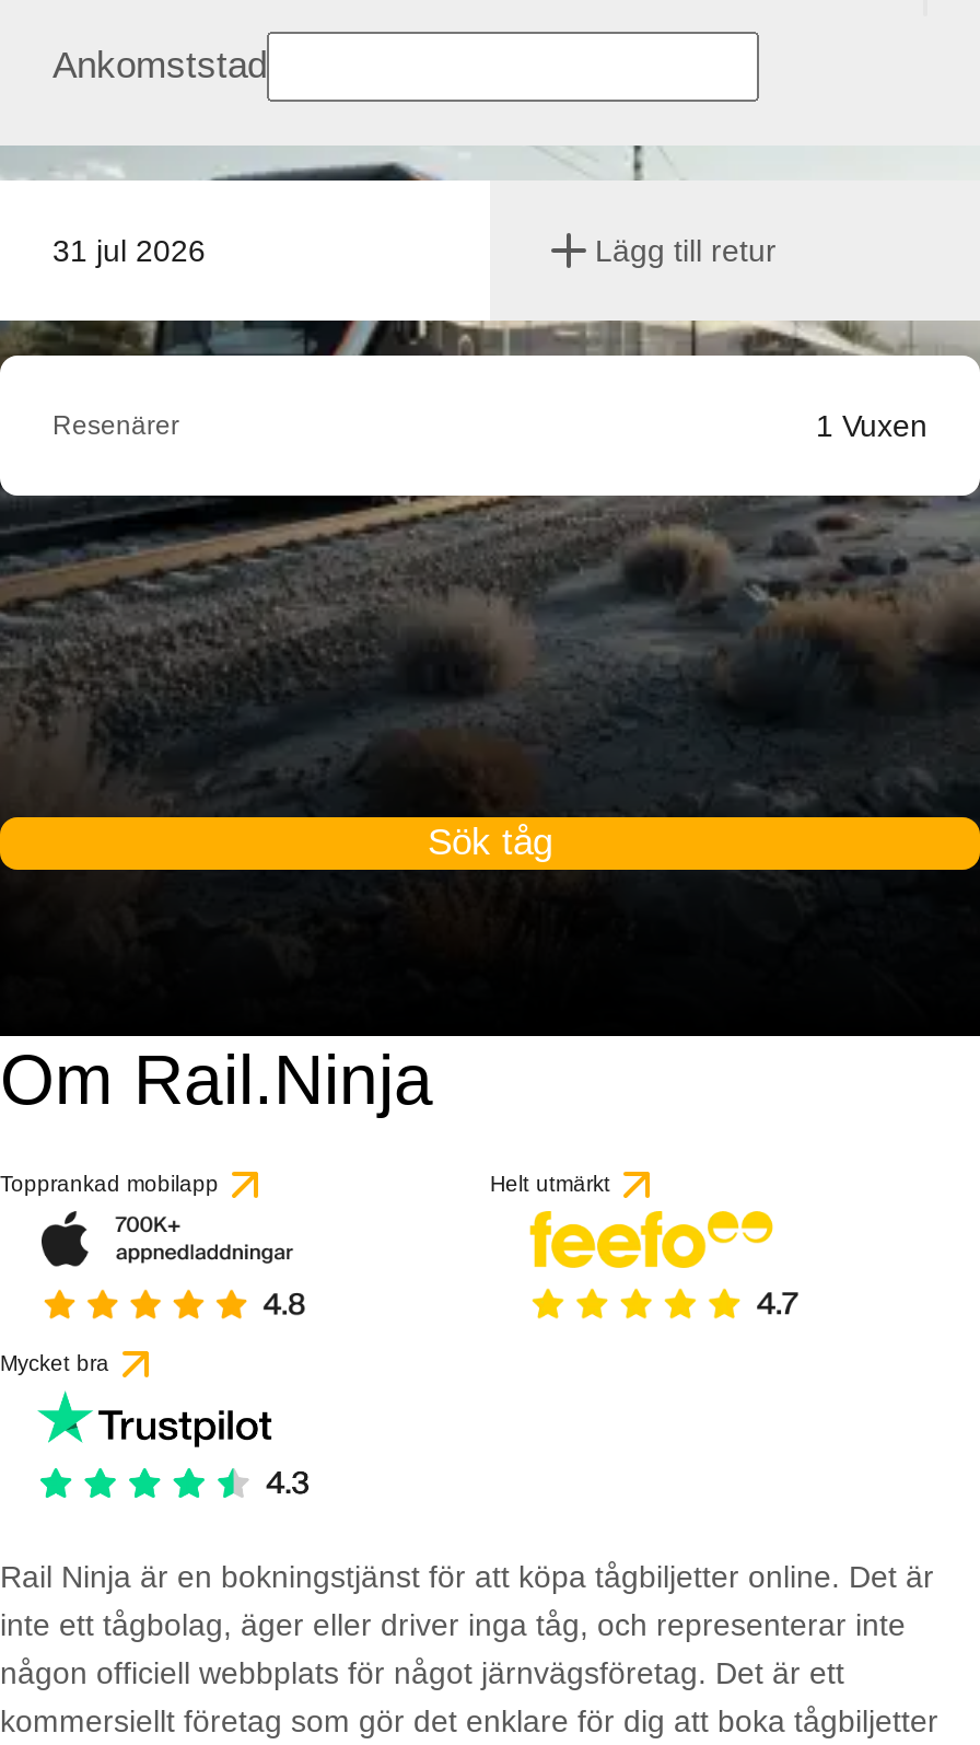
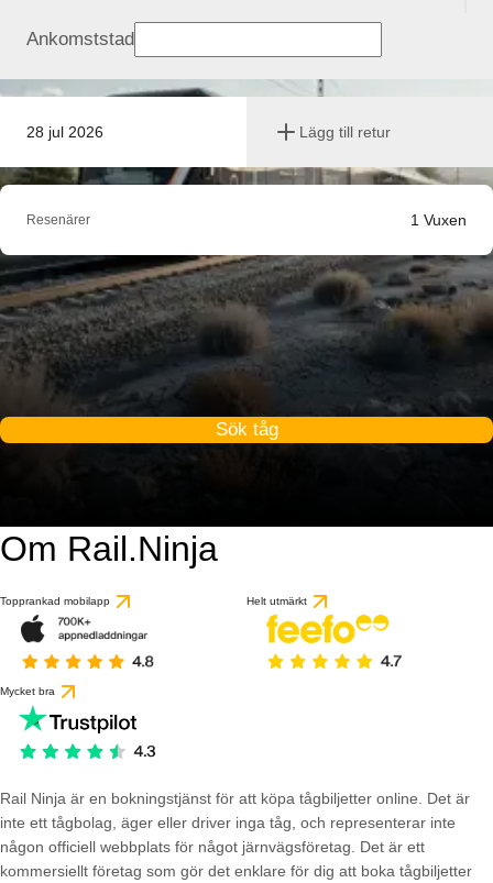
- 31 jul 2026
+ 28 jul 2026
